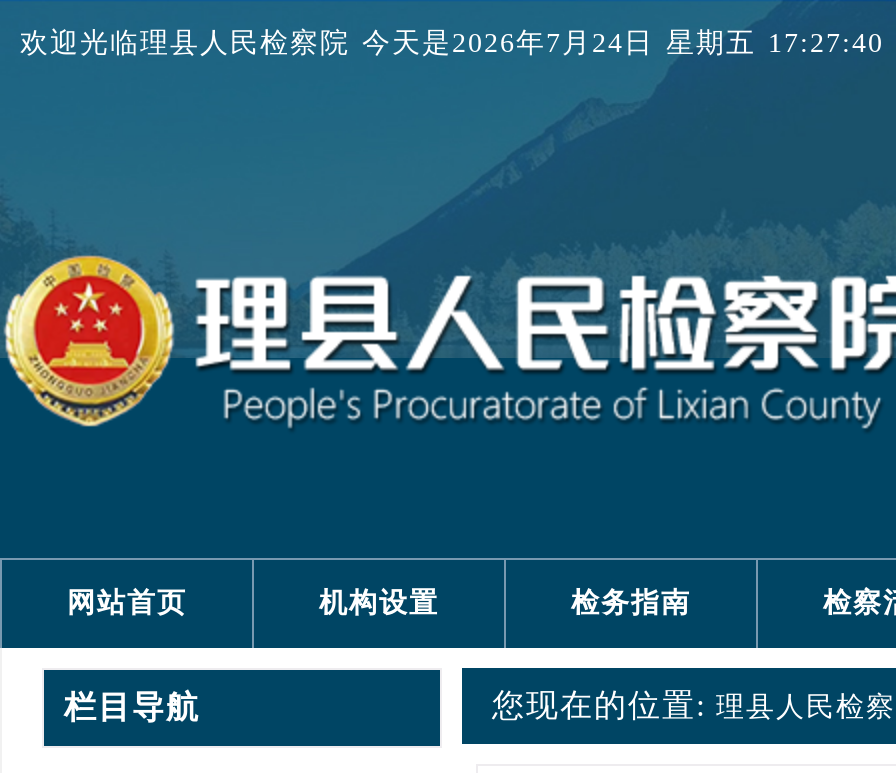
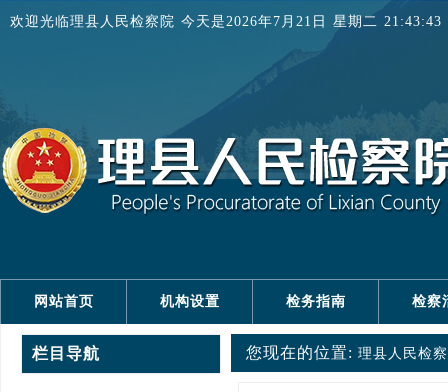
- 欢迎光临理县人民检察院 今天是2026年7月24日 星期五 17:27:40
+ 欢迎光临理县人民检察院 今天是2026年7月21日 星期二 21:43:43
